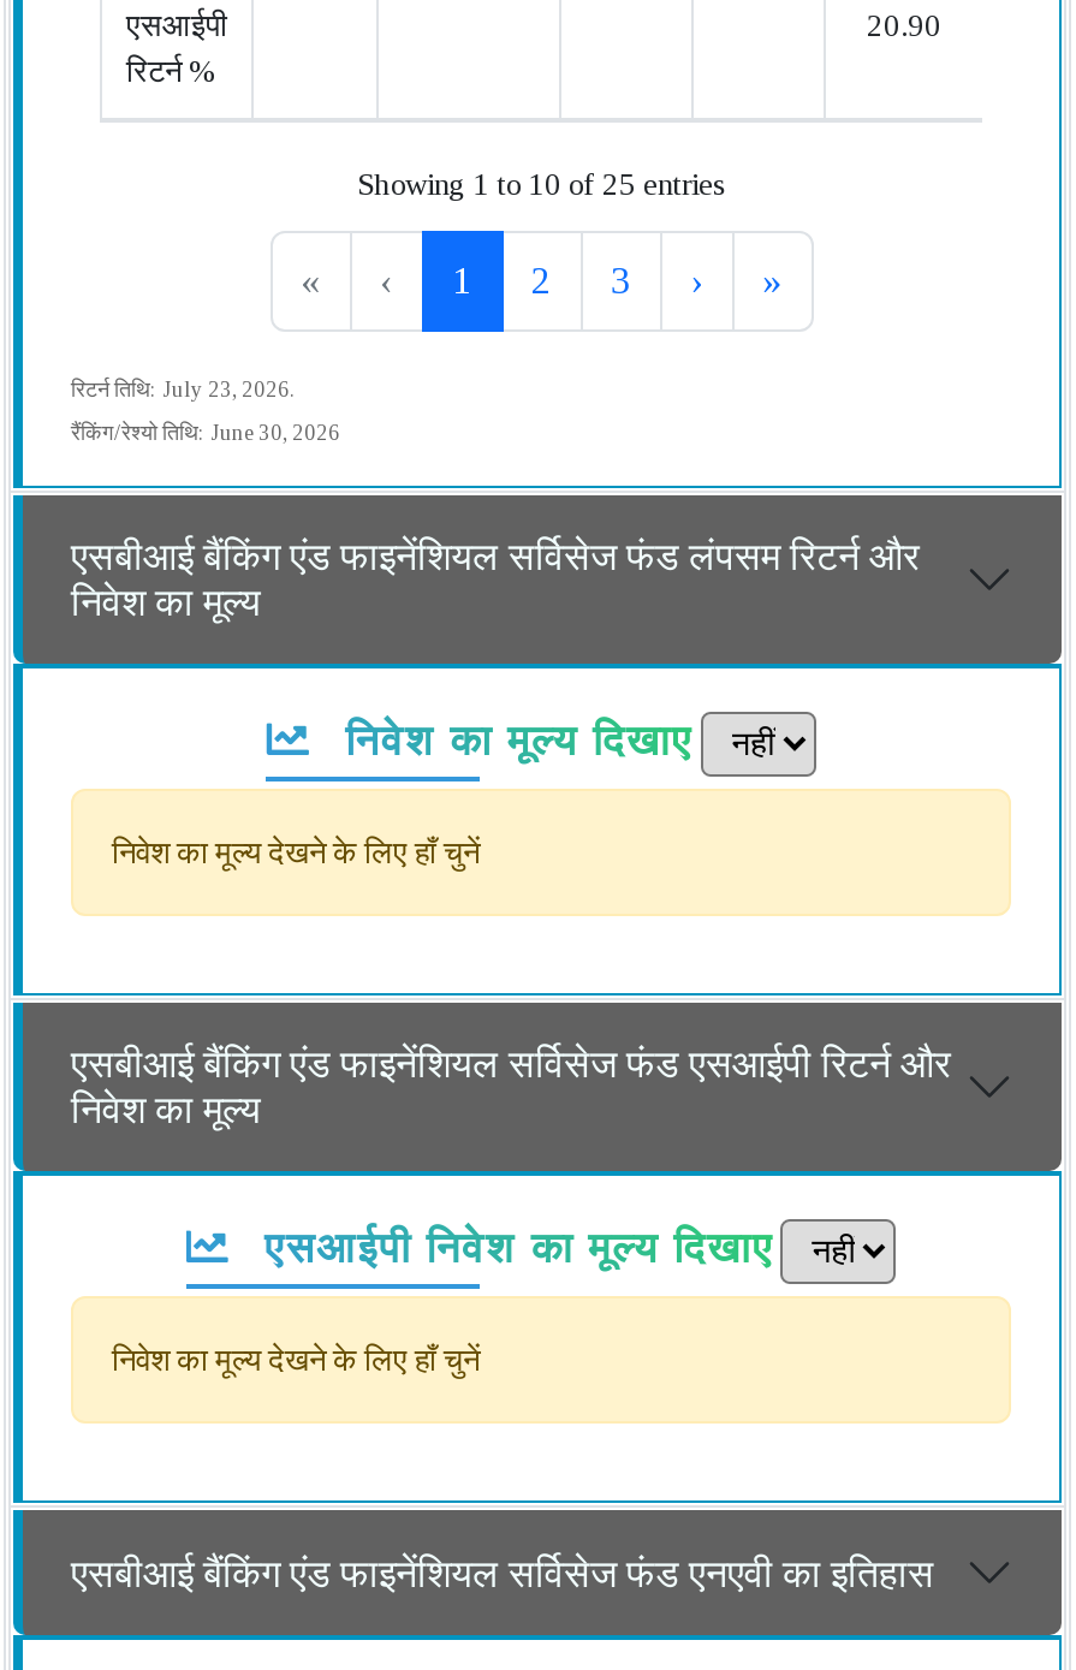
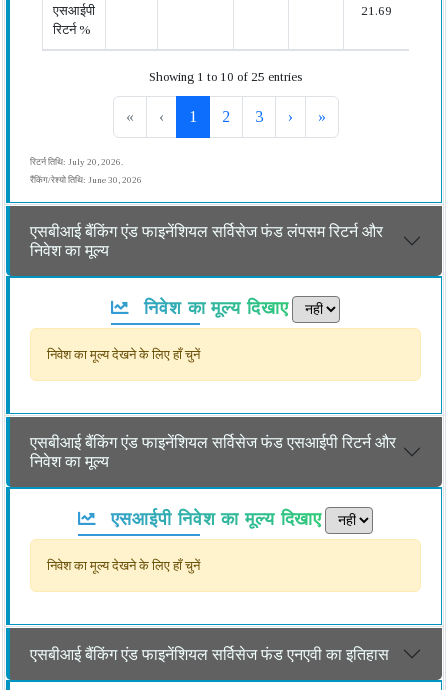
- 20.90
+ 21.69

- रिटर्न तिथि: July 23, 2026.
+ रिटर्न तिथि: July 20, 2026.
